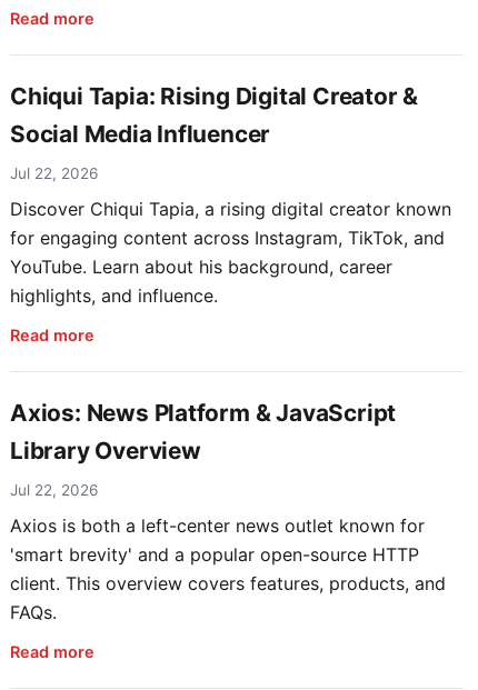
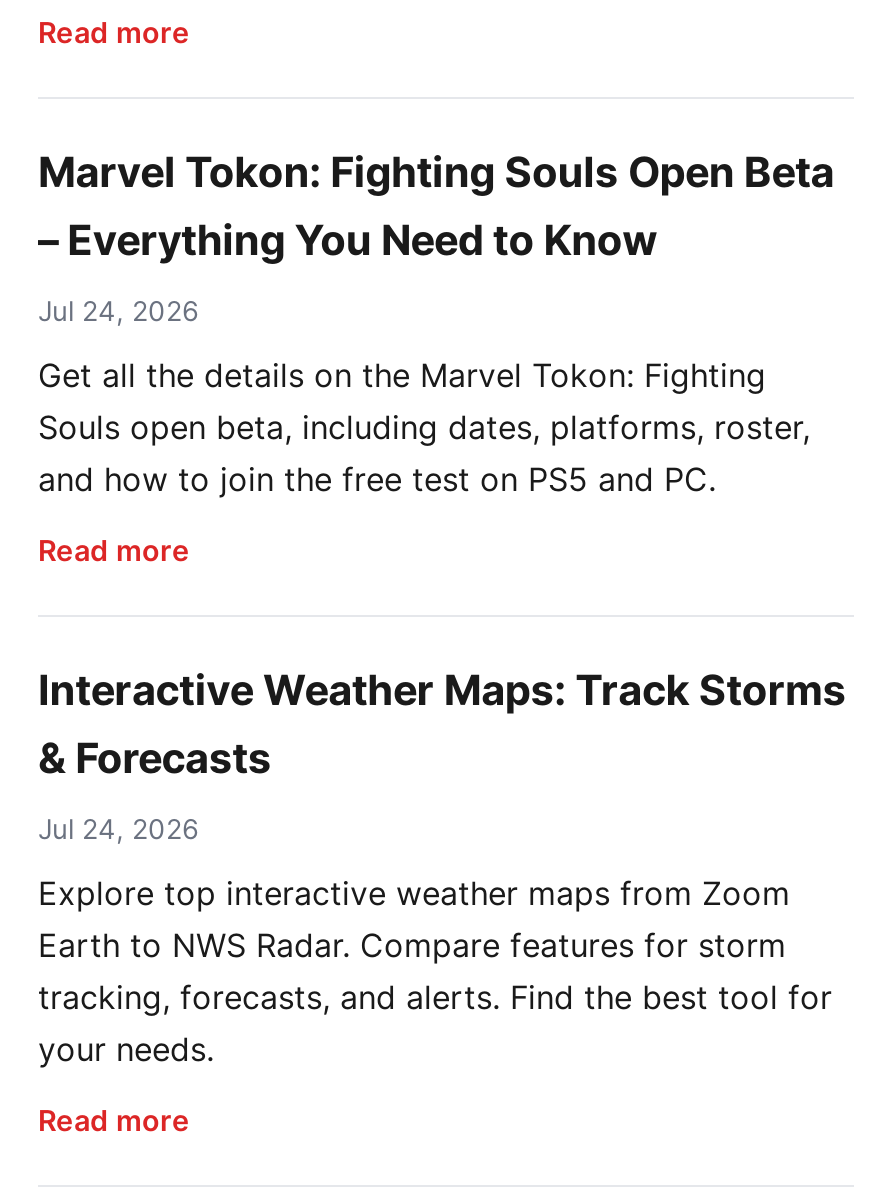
- Chiqui Tapia: Rising Digital Creator &
- Social Media Influencer
+ Marvel Tokon: Fighting Souls Open Beta
+ – Everything You Need to Know

- Jul 22, 2026
+ Jul 24, 2026

- Discover Chiqui Tapia, a rising digital creator known
- for engaging content across Instagram, TikTok, and
- YouTube. Learn about his background, career
- highlights, and influence.
+ Get all the details on the Marvel Tokon: Fighting
+ Souls open beta, including dates, platforms, roster,
+ and how to join the free test on PS5 and PC.

- Axios: News Platform & JavaScript
- Library Overview
+ Interactive Weather Maps: Track Storms
+ & Forecasts

- Jul 22, 2026
+ Jul 24, 2026

- Axios is both a left-center news outlet known for
- 'smart brevity' and a popular open-source HTTP
- client. This overview covers features, products, and
- FAQs.
+ Explore top interactive weather maps from Zoom
+ Earth to NWS Radar. Compare features for storm
+ tracking, forecasts, and alerts. Find the best tool for
+ your needs.
